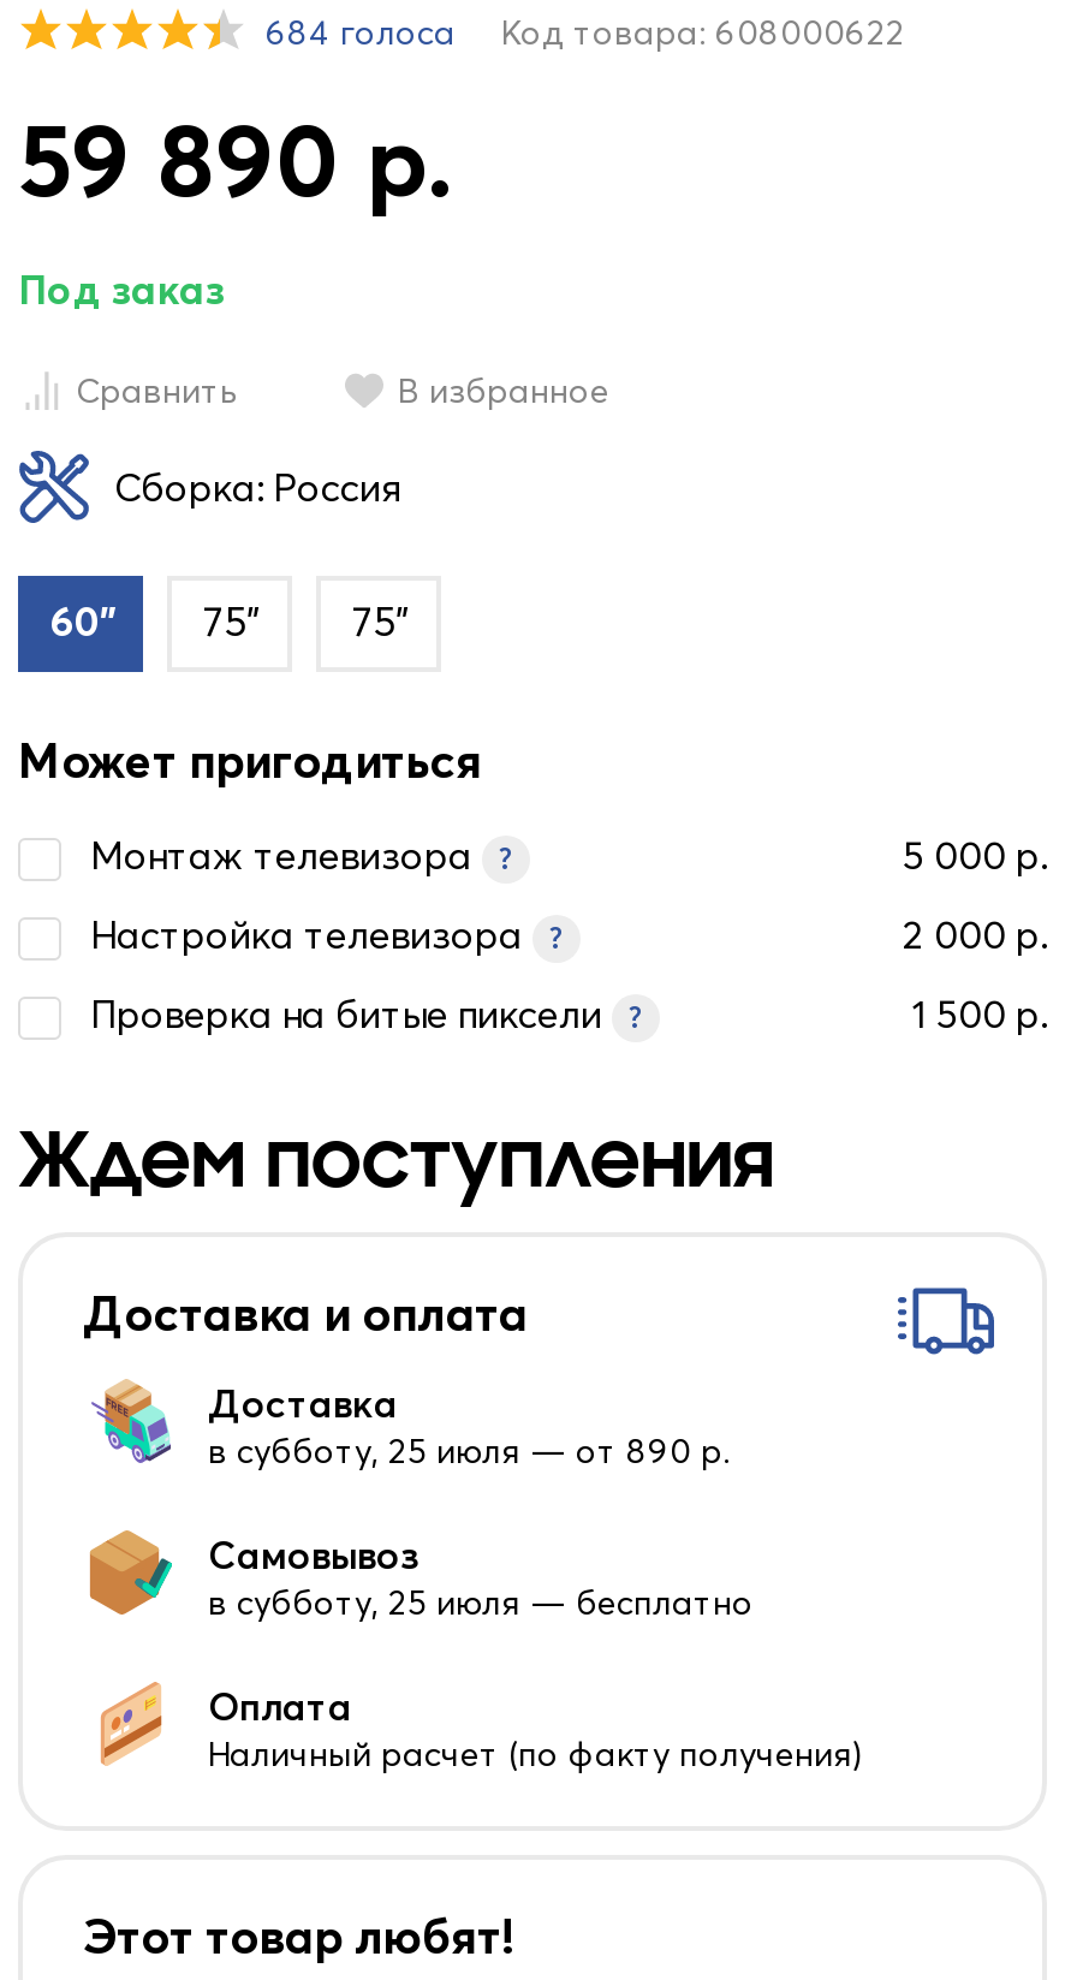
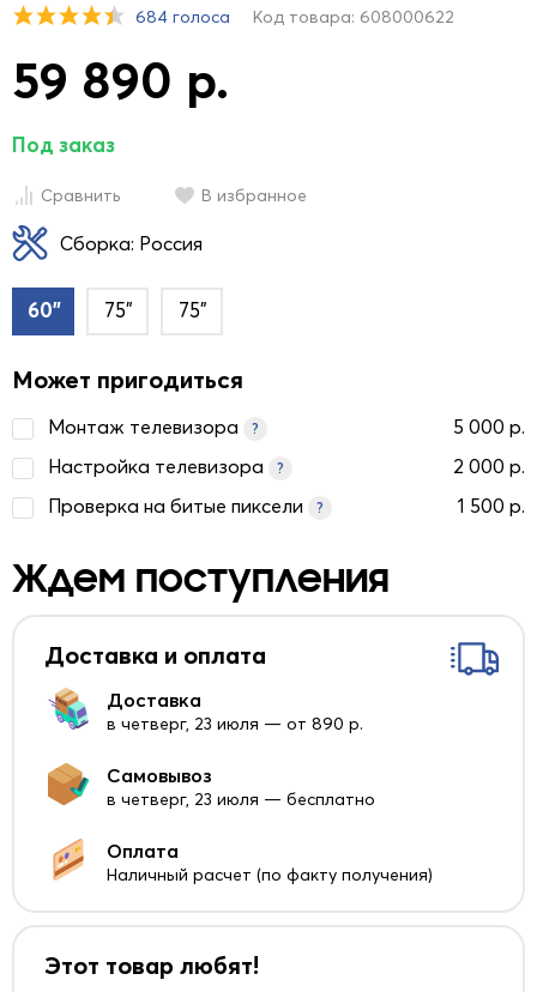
- в субботу, 25 июля — от 890 р.
+ в четверг, 23 июля — от 890 р.

- в субботу, 25 июля — бесплатно
+ в четверг, 23 июля — бесплатно
